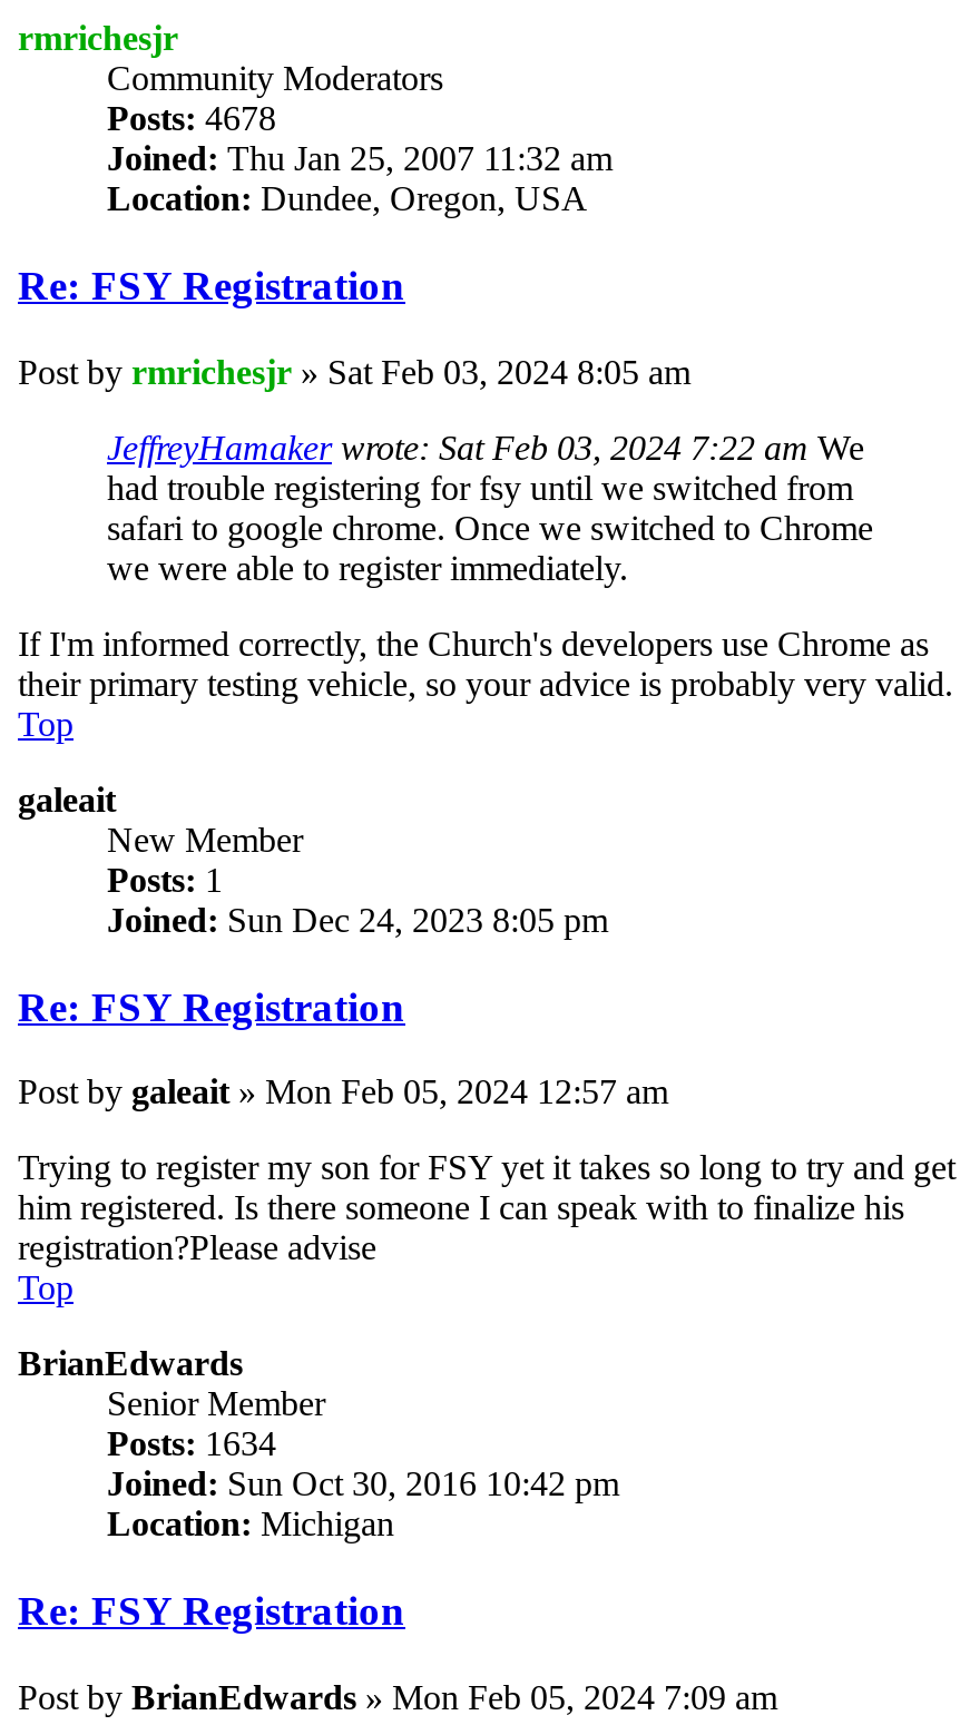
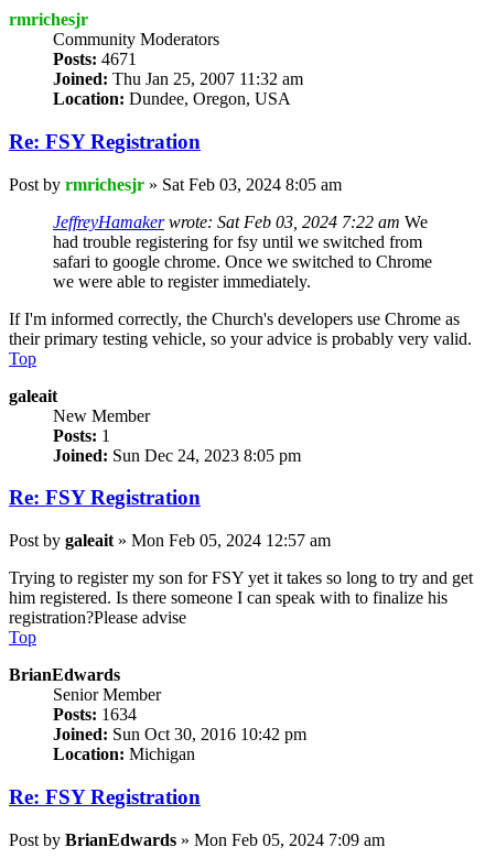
- Posts: 4678
+ Posts: 4671
